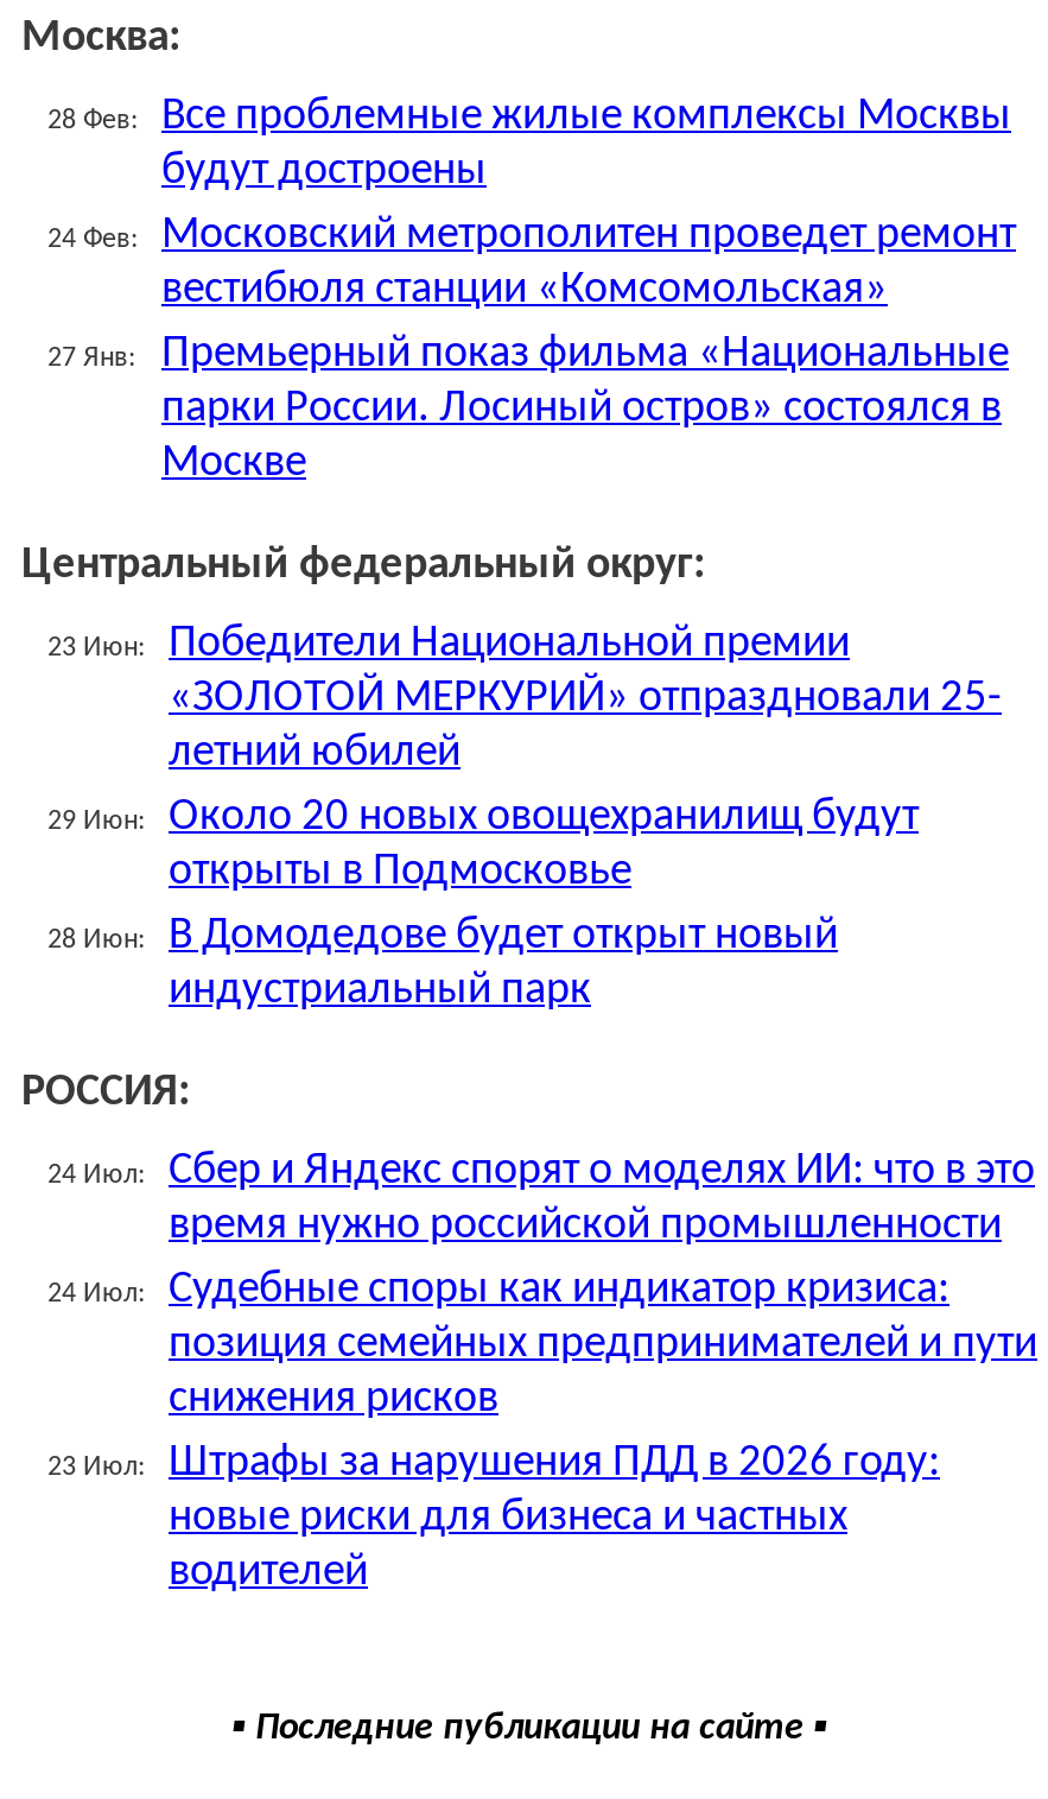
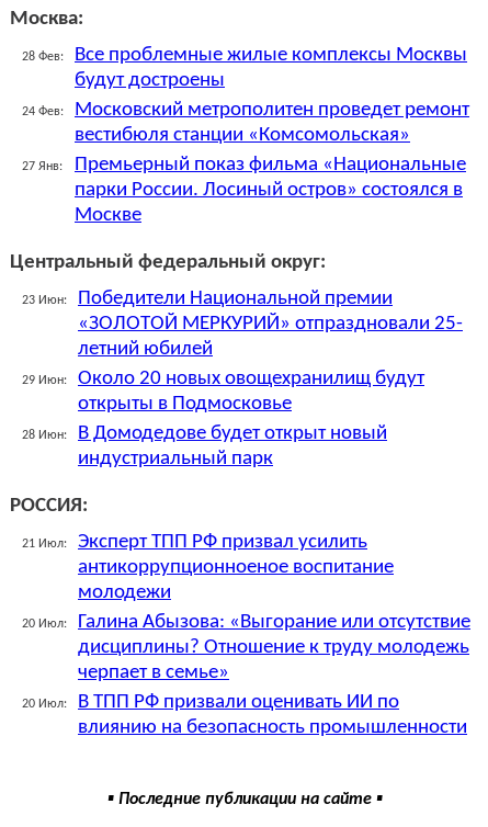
- 24 Июл:
- Сбер и Яндекс спорят о моделях ИИ: что в это
- время нужно российской промышленности
+ 21 Июл:
+ Эксперт ТПП РФ призвал усилить
+ антикоррупционноеное воспитание
+ молодежи

- 24 Июл:
- Судебные споры как индикатор кризиса:
- позиция семейных предпринимателей и пути
- снижения рисков
+ 20 Июл:
+ Галина Абызова: «Выгорание или отсутствие
+ дисциплины? Отношение к труду молодежь
+ черпает в семье»

- 23 Июл:
- Штрафы за нарушения ПДД в 2026 году:
- новые риски для бизнеса и частных
- водителей
+ 20 Июл:
+ В ТПП РФ призвали оценивать ИИ по
+ влиянию на безопасность промышленности
